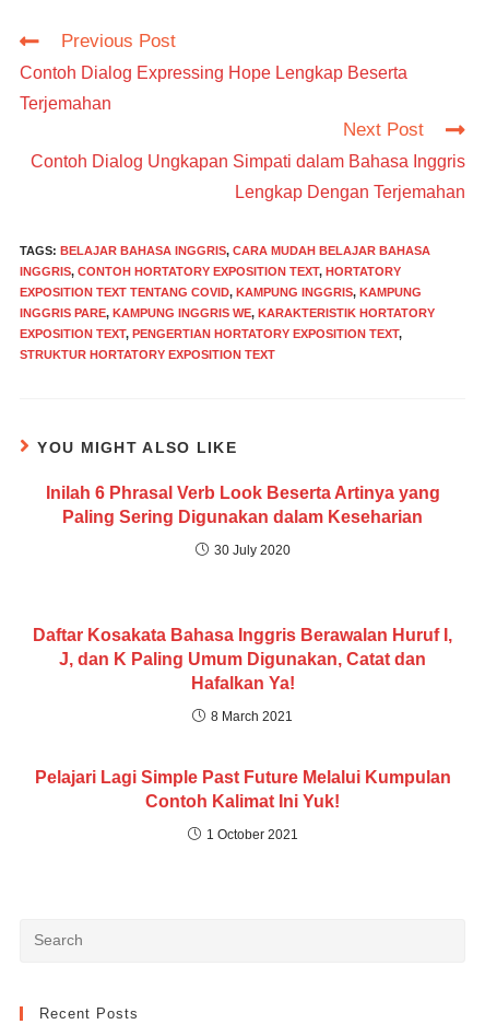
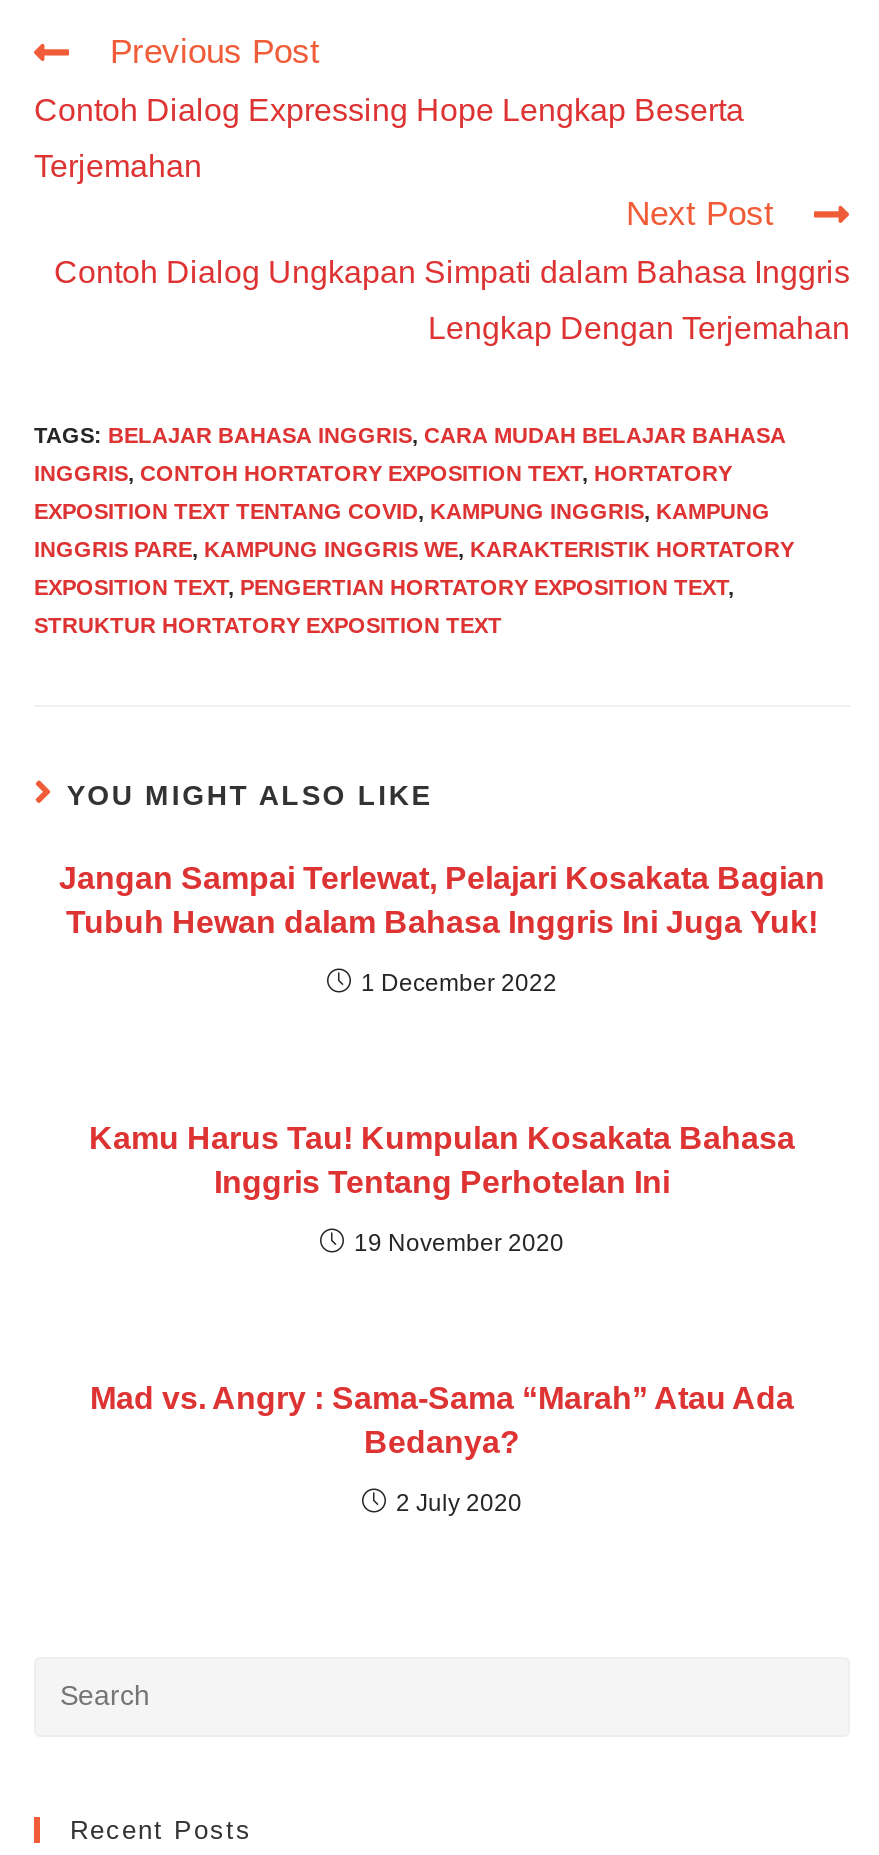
- Inilah 6 Phrasal Verb Look Beserta Artinya yang
- Paling Sering Digunakan dalam Keseharian
+ Jangan Sampai Terlewat, Pelajari Kosakata Bagian
+ Tubuh Hewan dalam Bahasa Inggris Ini Juga Yuk!

- 30 July 2020
+ 1 December 2022

- Daftar Kosakata Bahasa Inggris Berawalan Huruf I,
- J, dan K Paling Umum Digunakan, Catat dan
- Hafalkan Ya!
+ Kamu Harus Tau! Kumpulan Kosakata Bahasa
+ Inggris Tentang Perhotelan Ini

- 8 March 2021
+ 19 November 2020

- Pelajari Lagi Simple Past Future Melalui Kumpulan
- Contoh Kalimat Ini Yuk!
+ Mad vs. Angry : Sama-Sama “Marah” Atau Ada
+ Bedanya?

- 1 October 2021
+ 2 July 2020
